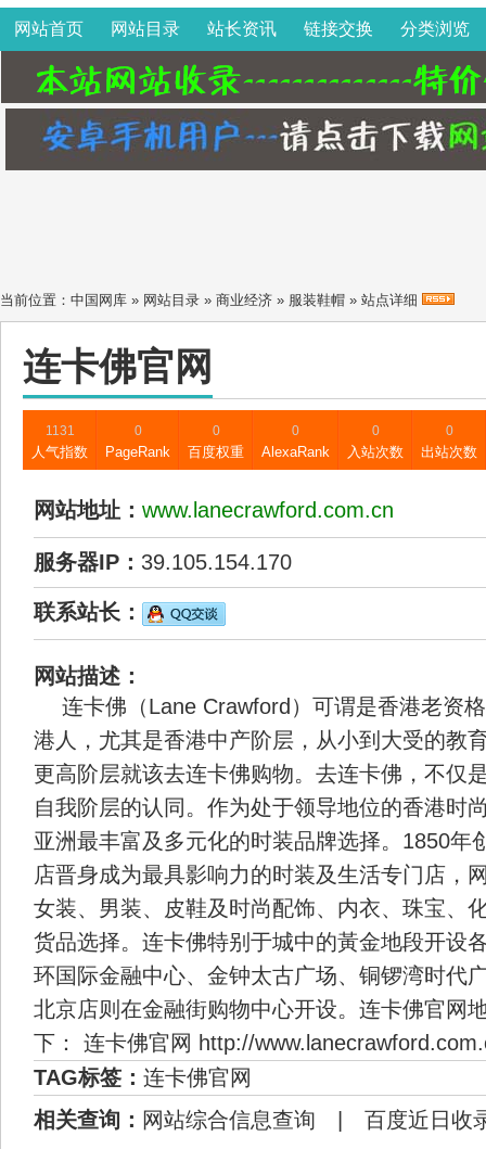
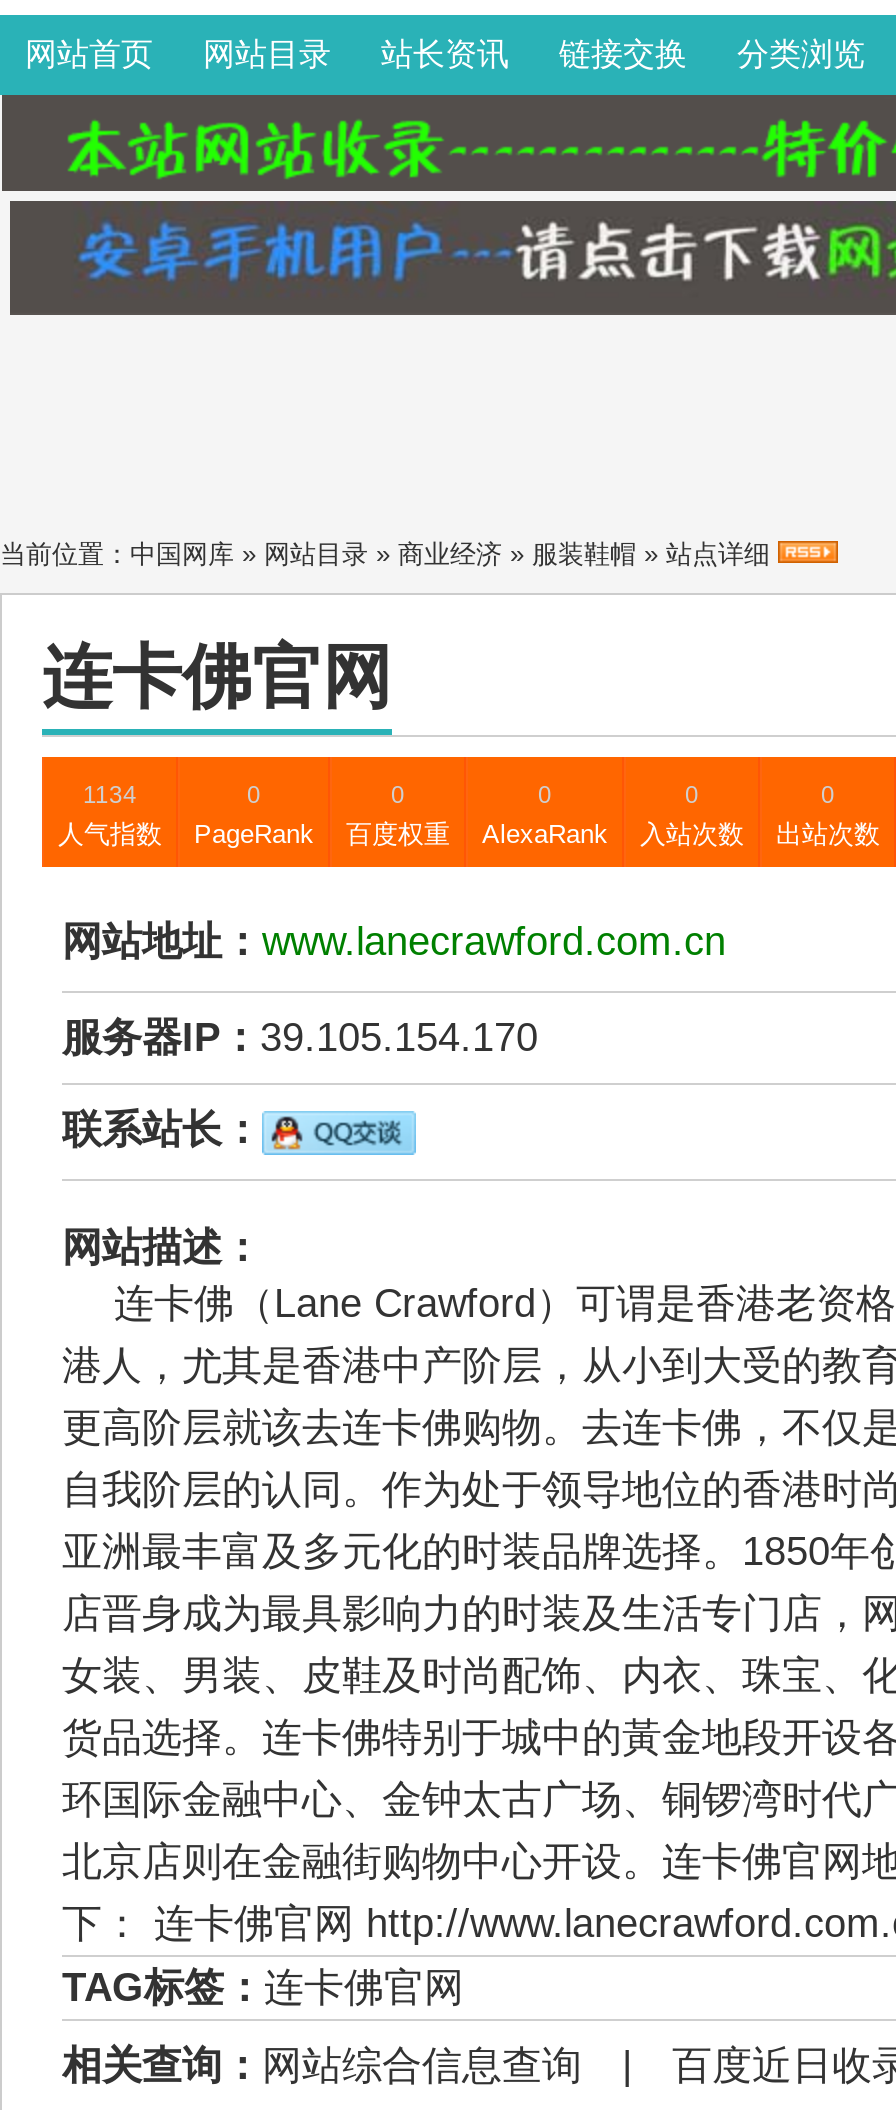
- 1131
+ 1134
